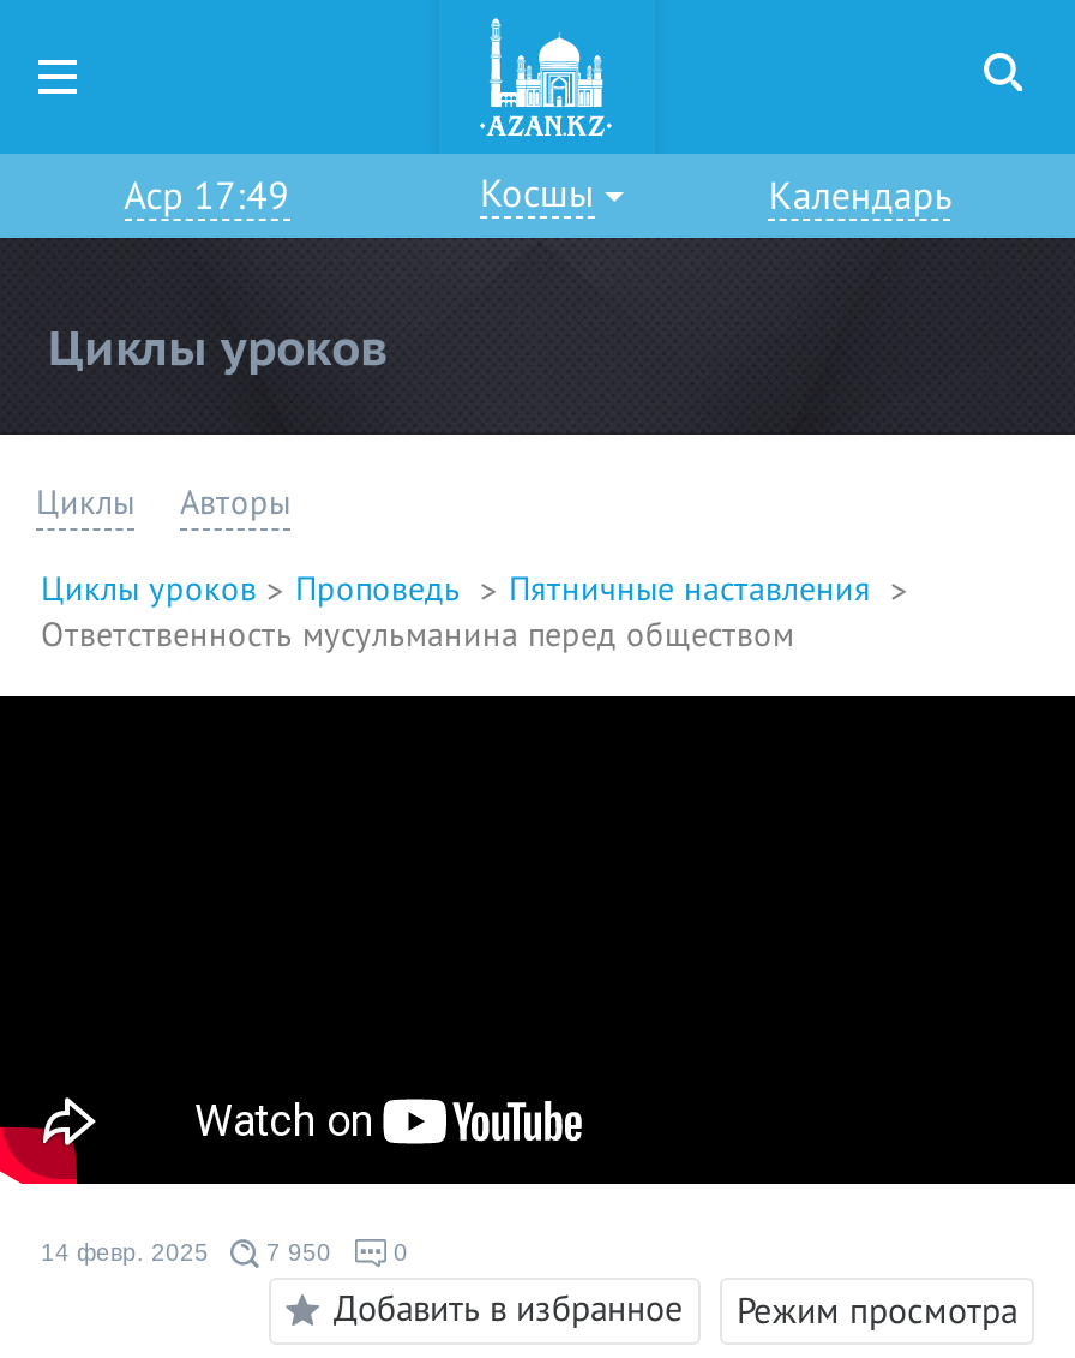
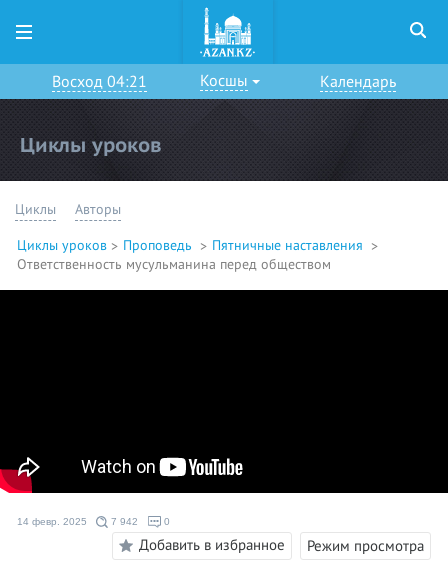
- Аср 17:49
+ Восход 04:21

- 14 февр. 2025 7 950
+ 14 февр. 2025 7 942
